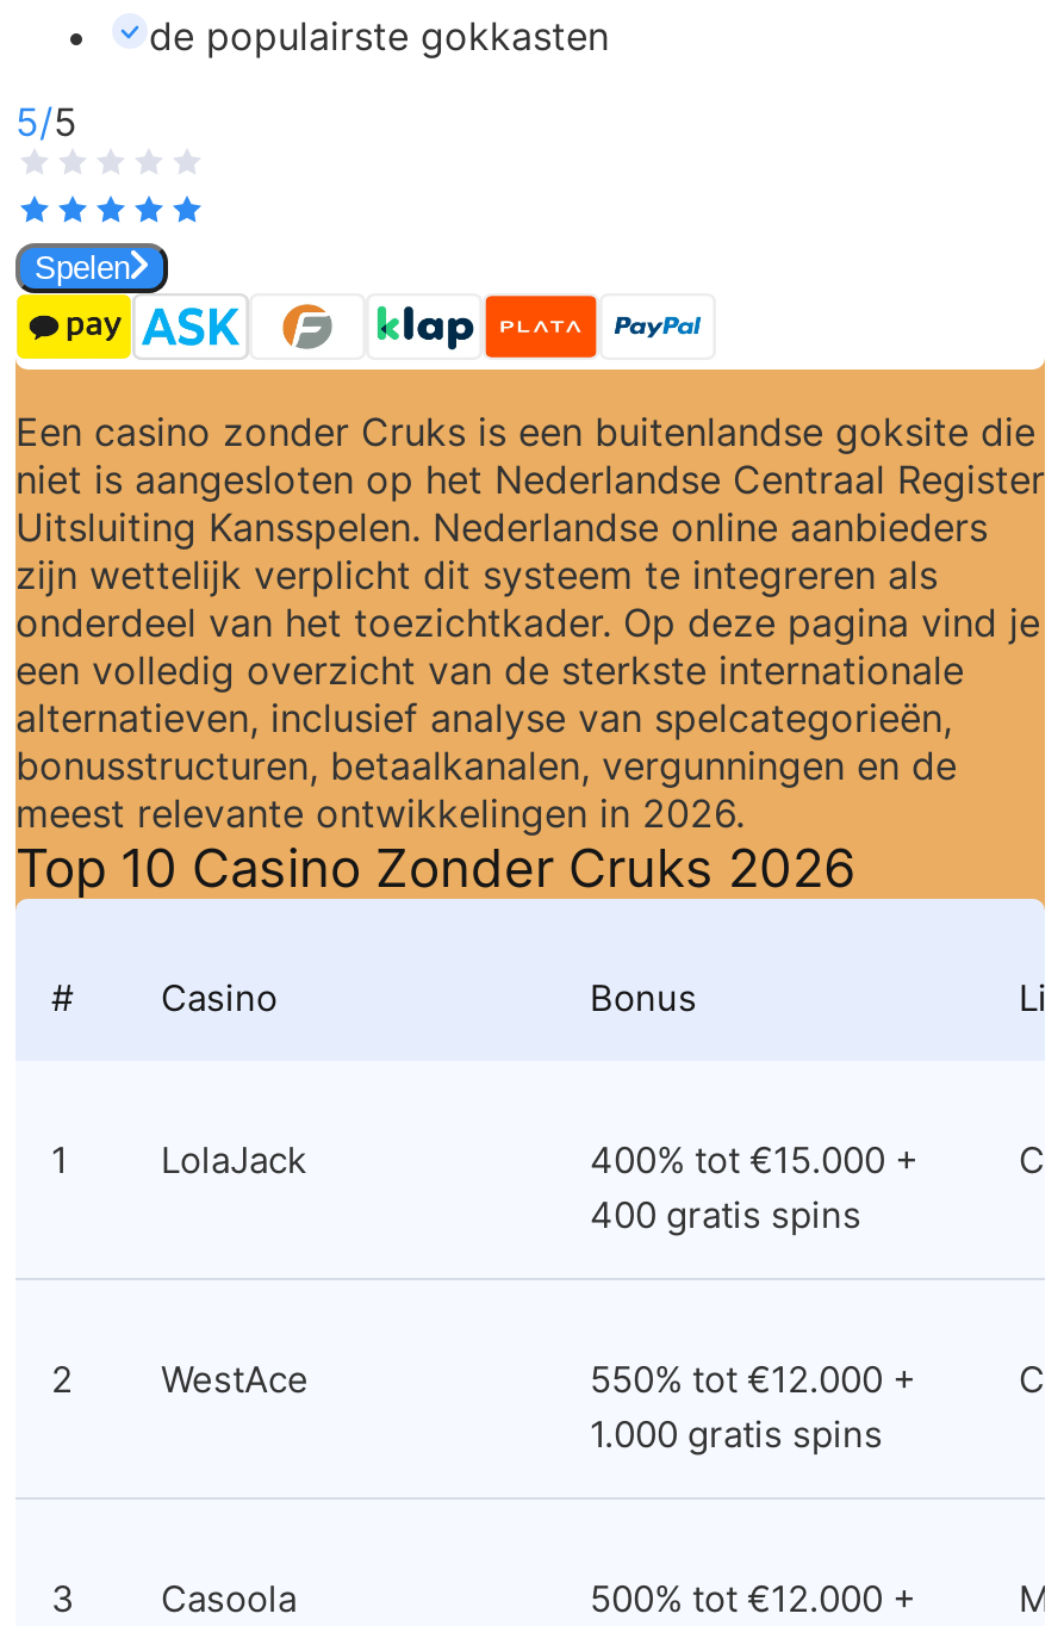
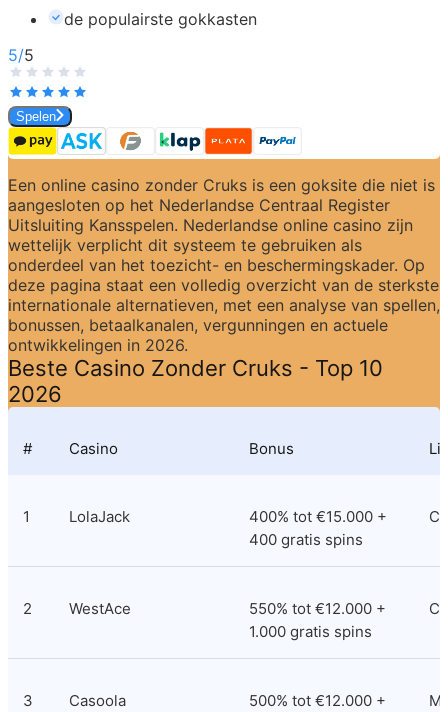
- Een casino zonder Cruks is een buitenlandse goksite die
- niet is aangesloten op het Nederlandse Centraal Register
- Uitsluiting Kansspelen. Nederlandse online aanbieders
- zijn wettelijk verplicht dit systeem te integreren als
- onderdeel van het toezichtkader. Op deze pagina vind je
- een volledig overzicht van de sterkste internationale
- alternatieven, inclusief analyse van spelcategorieën,
- bonusstructuren, betaalkanalen, vergunningen en de
- meest relevante ontwikkelingen in 2026.
- Top 10 Casino Zonder Cruks 2026
+ Een online casino zonder Cruks is een goksite die niet is
+ aangesloten op het Nederlandse Centraal Register
+ Uitsluiting Kansspelen. Nederlandse online casino zijn
+ wettelijk verplicht dit systeem te gebruiken als
+ onderdeel van het toezicht- en beschermingskader. Op
+ deze pagina staat een volledig overzicht van de sterkste
+ internationale alternatieven, met een analyse van spellen,
+ bonussen, betaalkanalen, vergunningen en actuele
+ ontwikkelingen in 2026.
+ Beste Casino Zonder Cruks - Top 10
+ 2026
